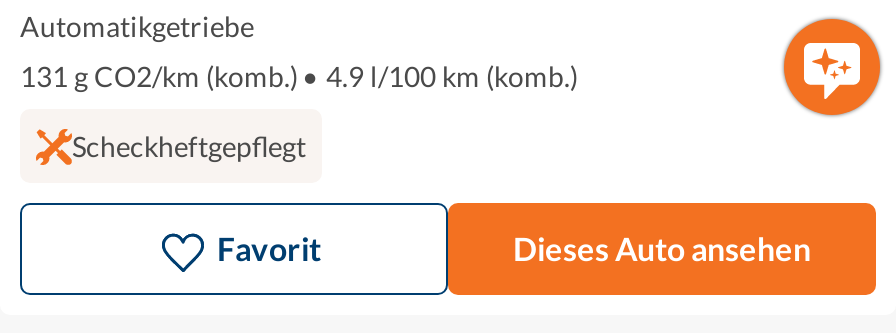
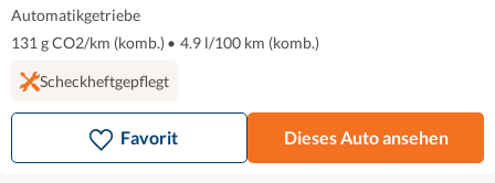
- [image]
